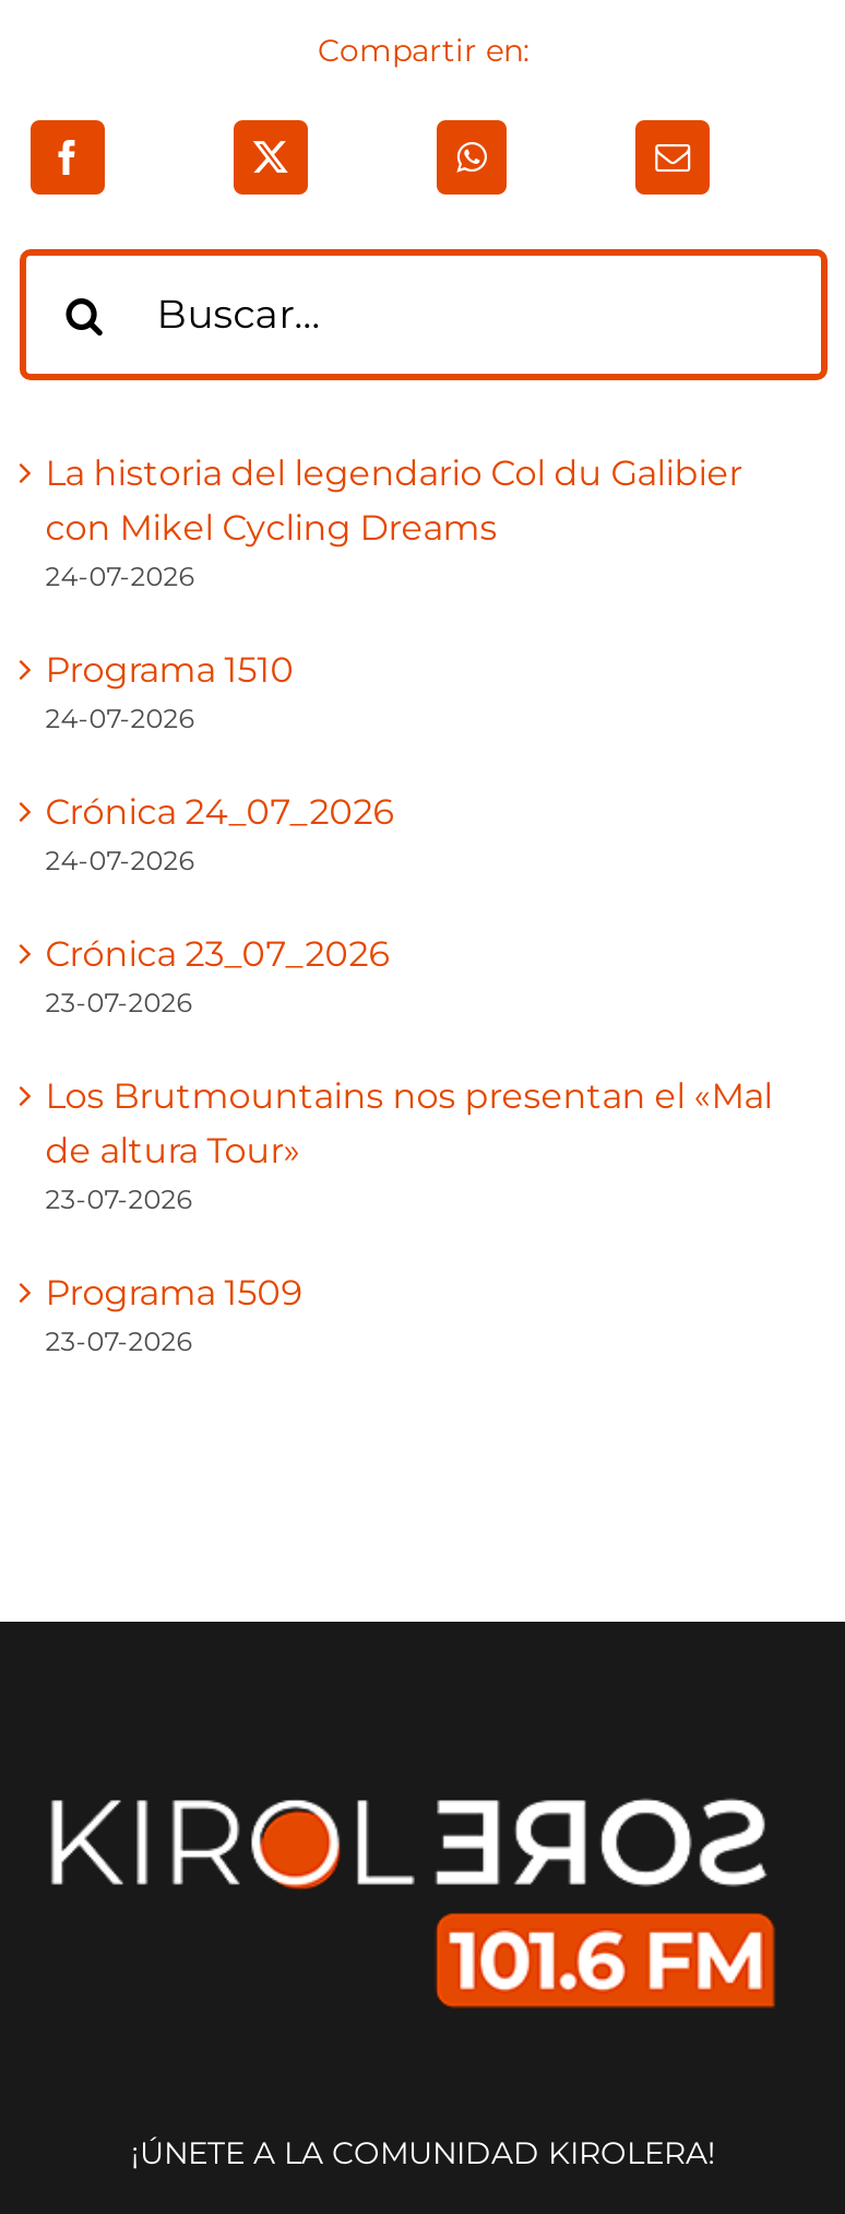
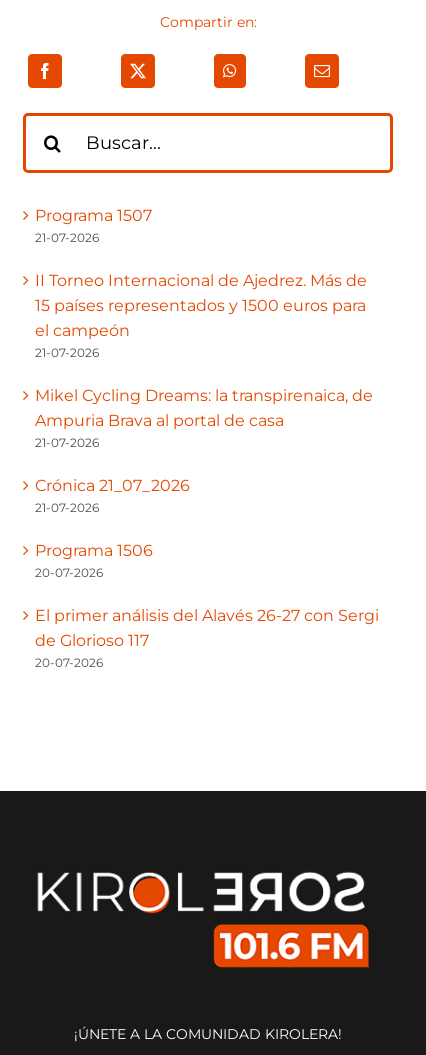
- La historia del legendario Col du Galibier
- con Mikel Cycling Dreams
- 24-07-2026
+ Programa 1507
+ 21-07-2026

- Programa 1510
- 24-07-2026
+ II Torneo Internacional de Ajedrez. Más de
+ 15 países representados y 1500 euros para
+ el campeón
+ 21-07-2026

- Crónica 24_07_2026
- 24-07-2026
+ Mikel Cycling Dreams: la transpirenaica, de
+ Ampuria Brava al portal de casa
+ 21-07-2026

- Crónica 23_07_2026
- 23-07-2026
+ Crónica 21_07_2026
+ 21-07-2026

- Los Brutmountains nos presentan el «Mal
- de altura Tour»
- 23-07-2026
+ Programa 1506
+ 20-07-2026

- Programa 1509
- 23-07-2026
+ El primer análisis del Alavés 26-27 con Sergi
+ de Glorioso 117
+ 20-07-2026
